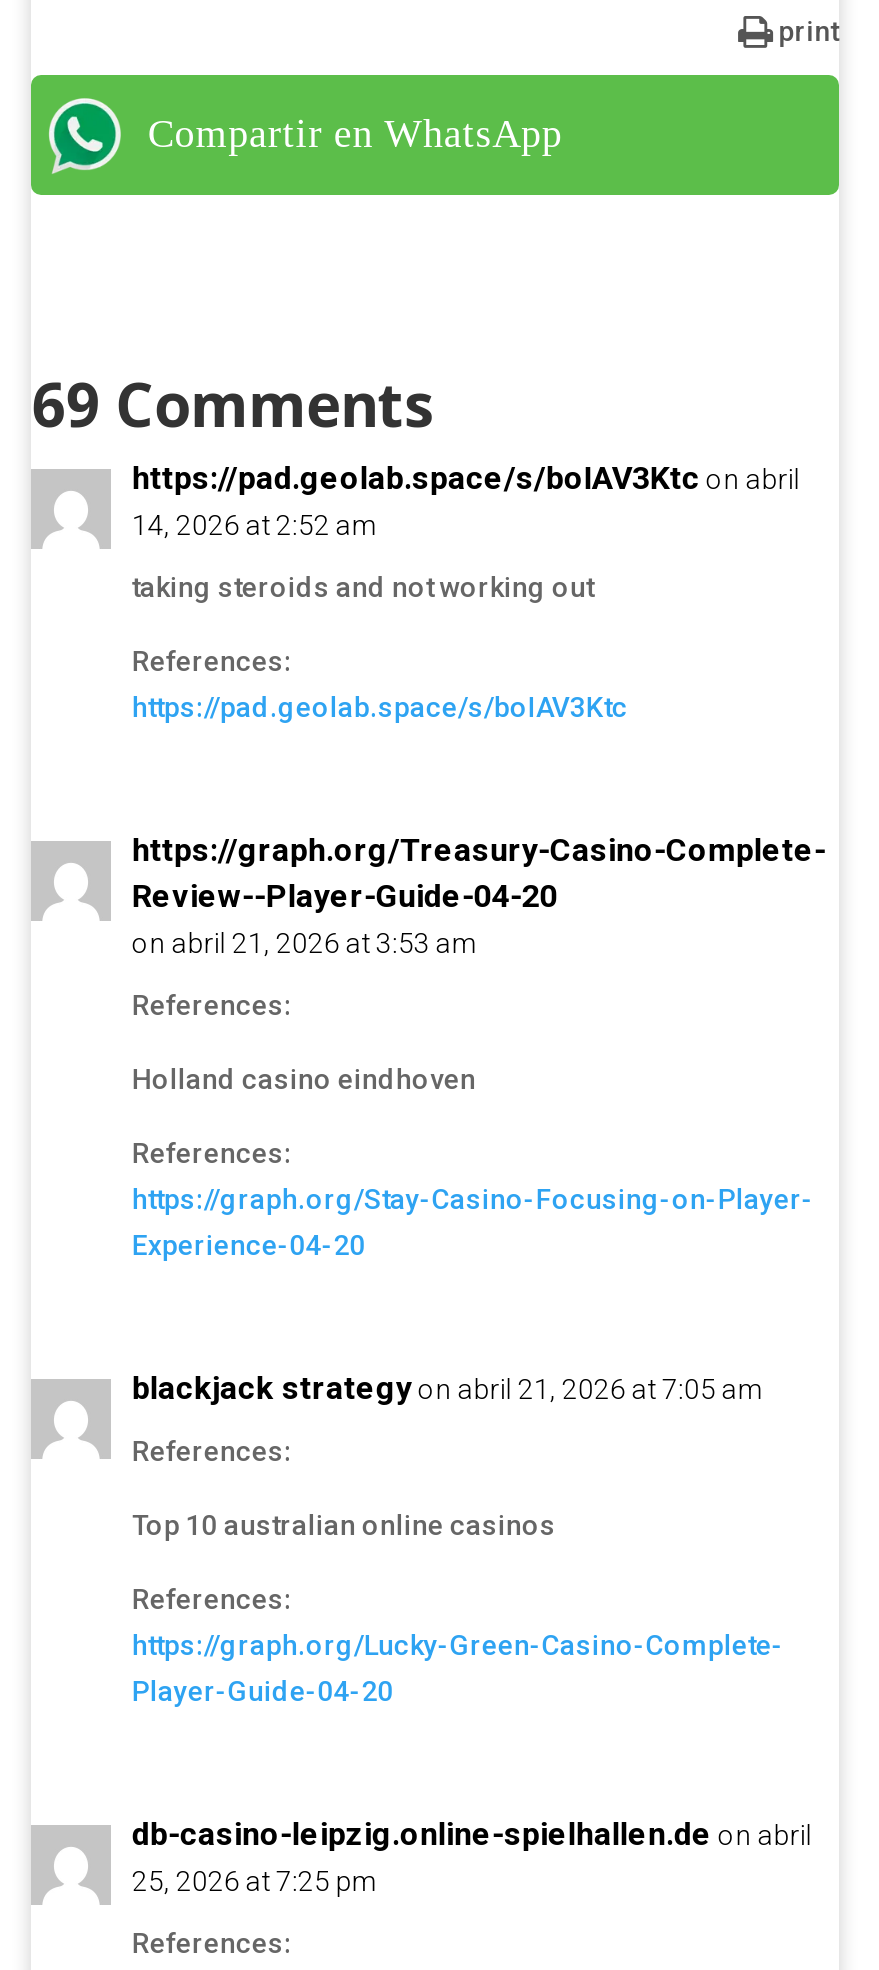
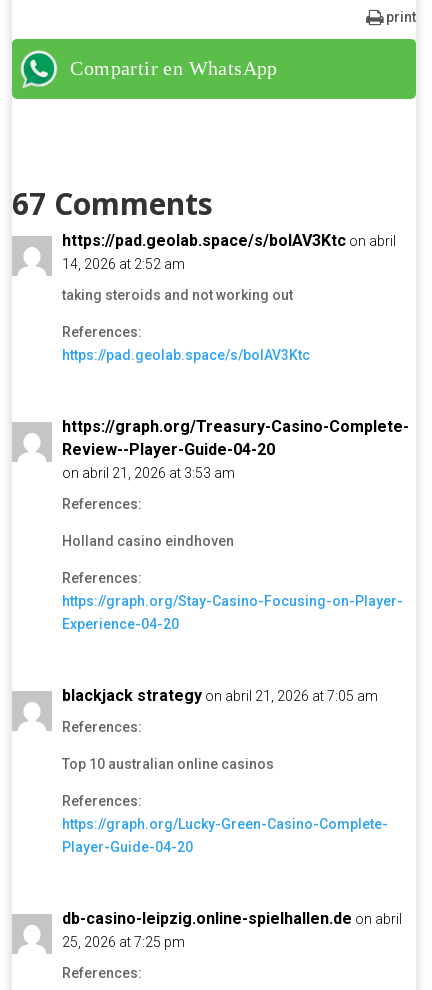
- 69 Comments
+ 67 Comments
